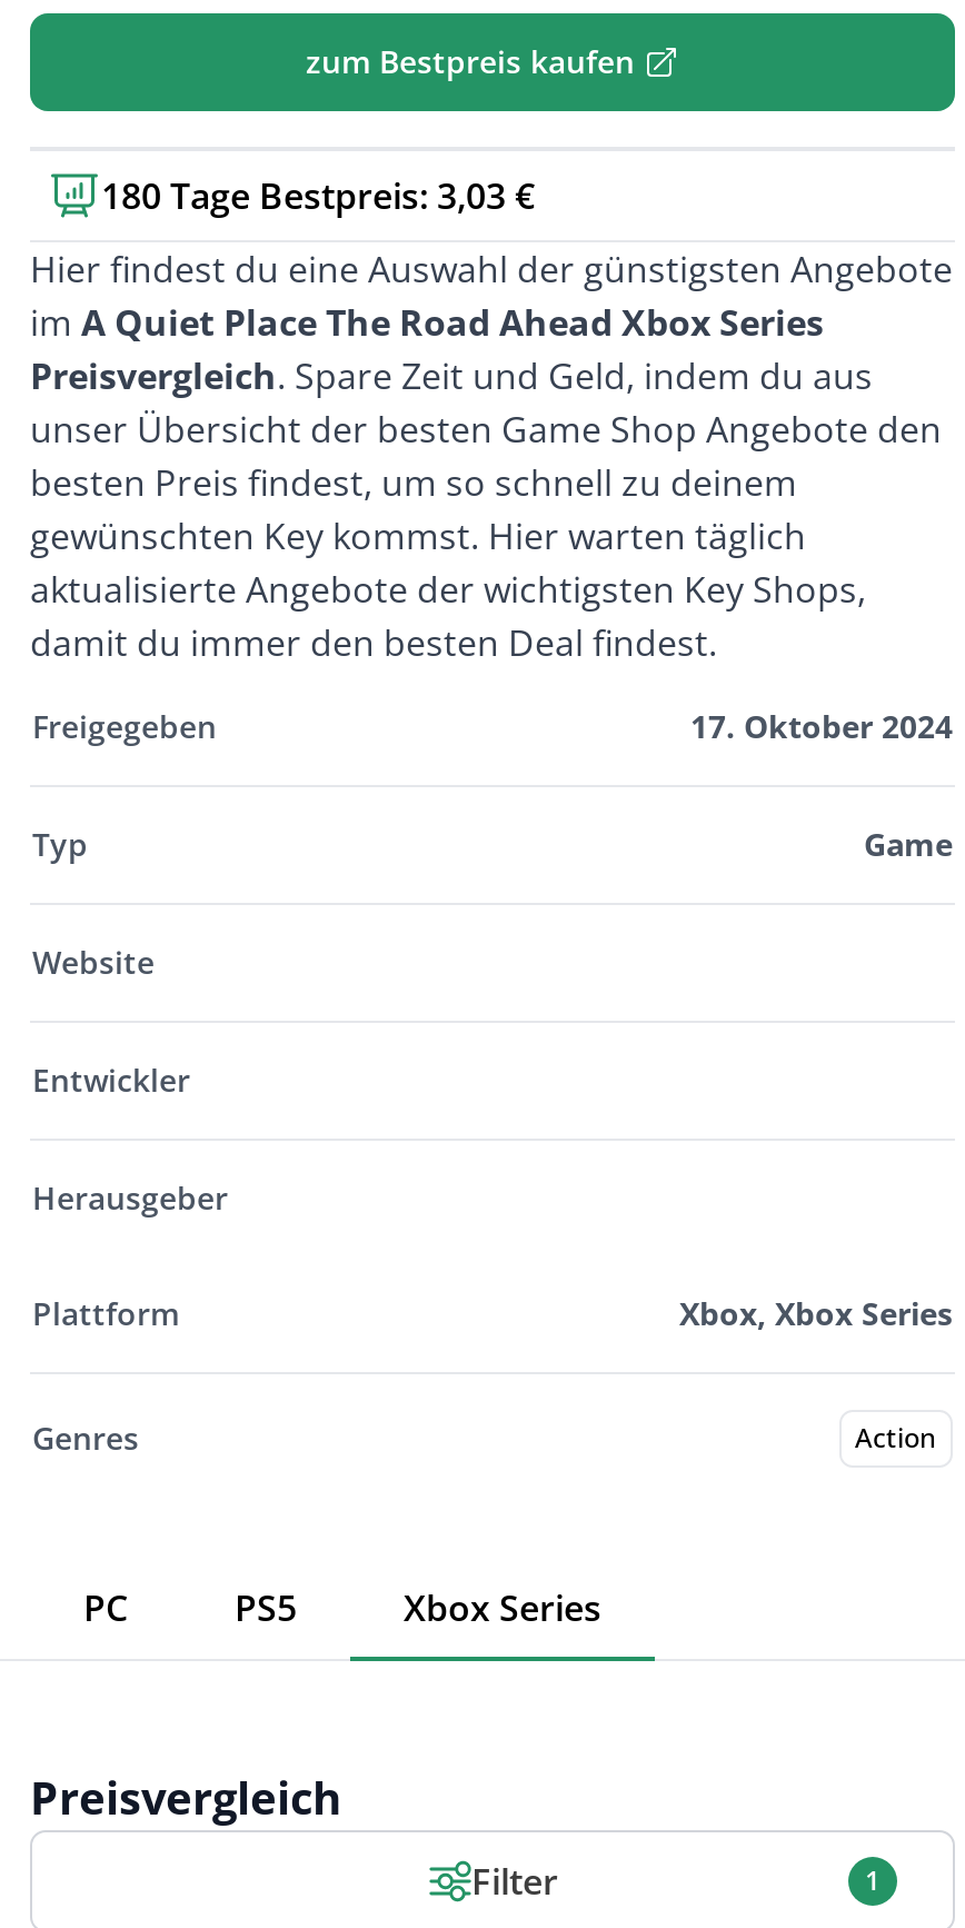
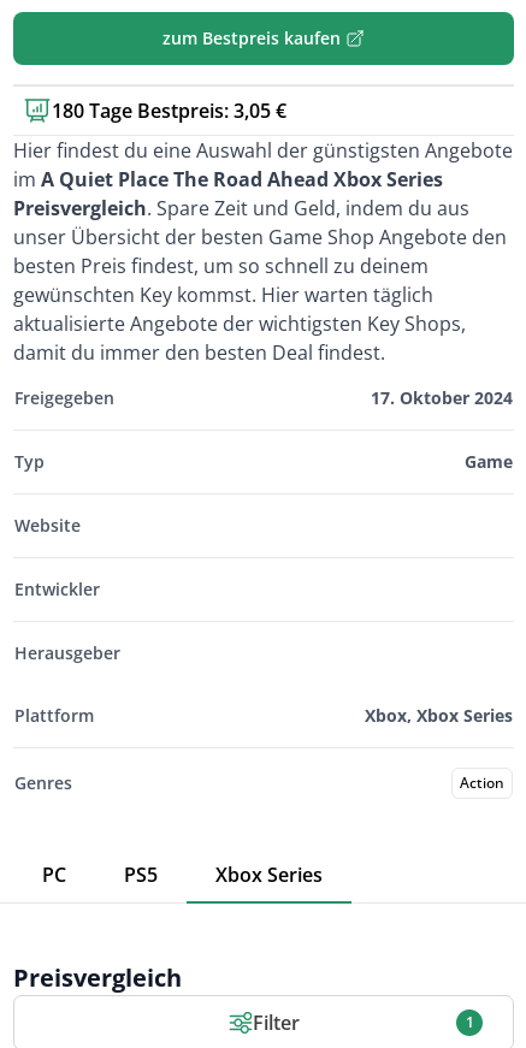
- 180 Tage Bestpreis: 3,03 €
+ 180 Tage Bestpreis: 3,05 €
